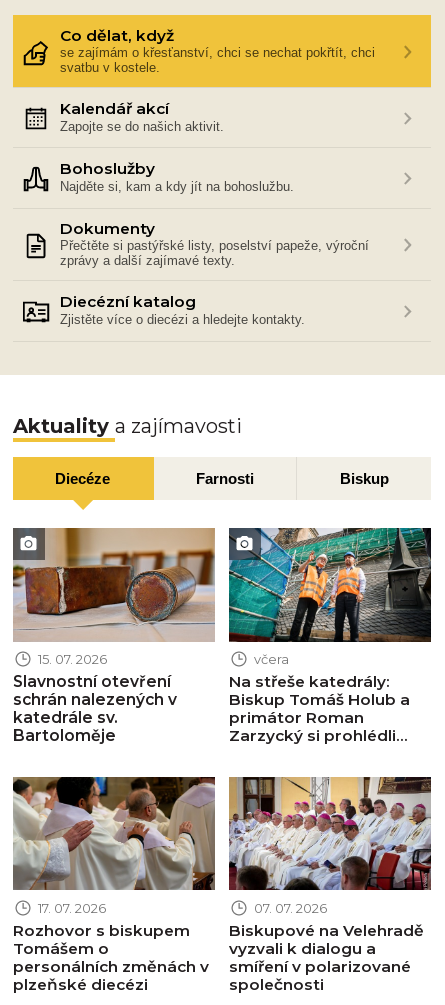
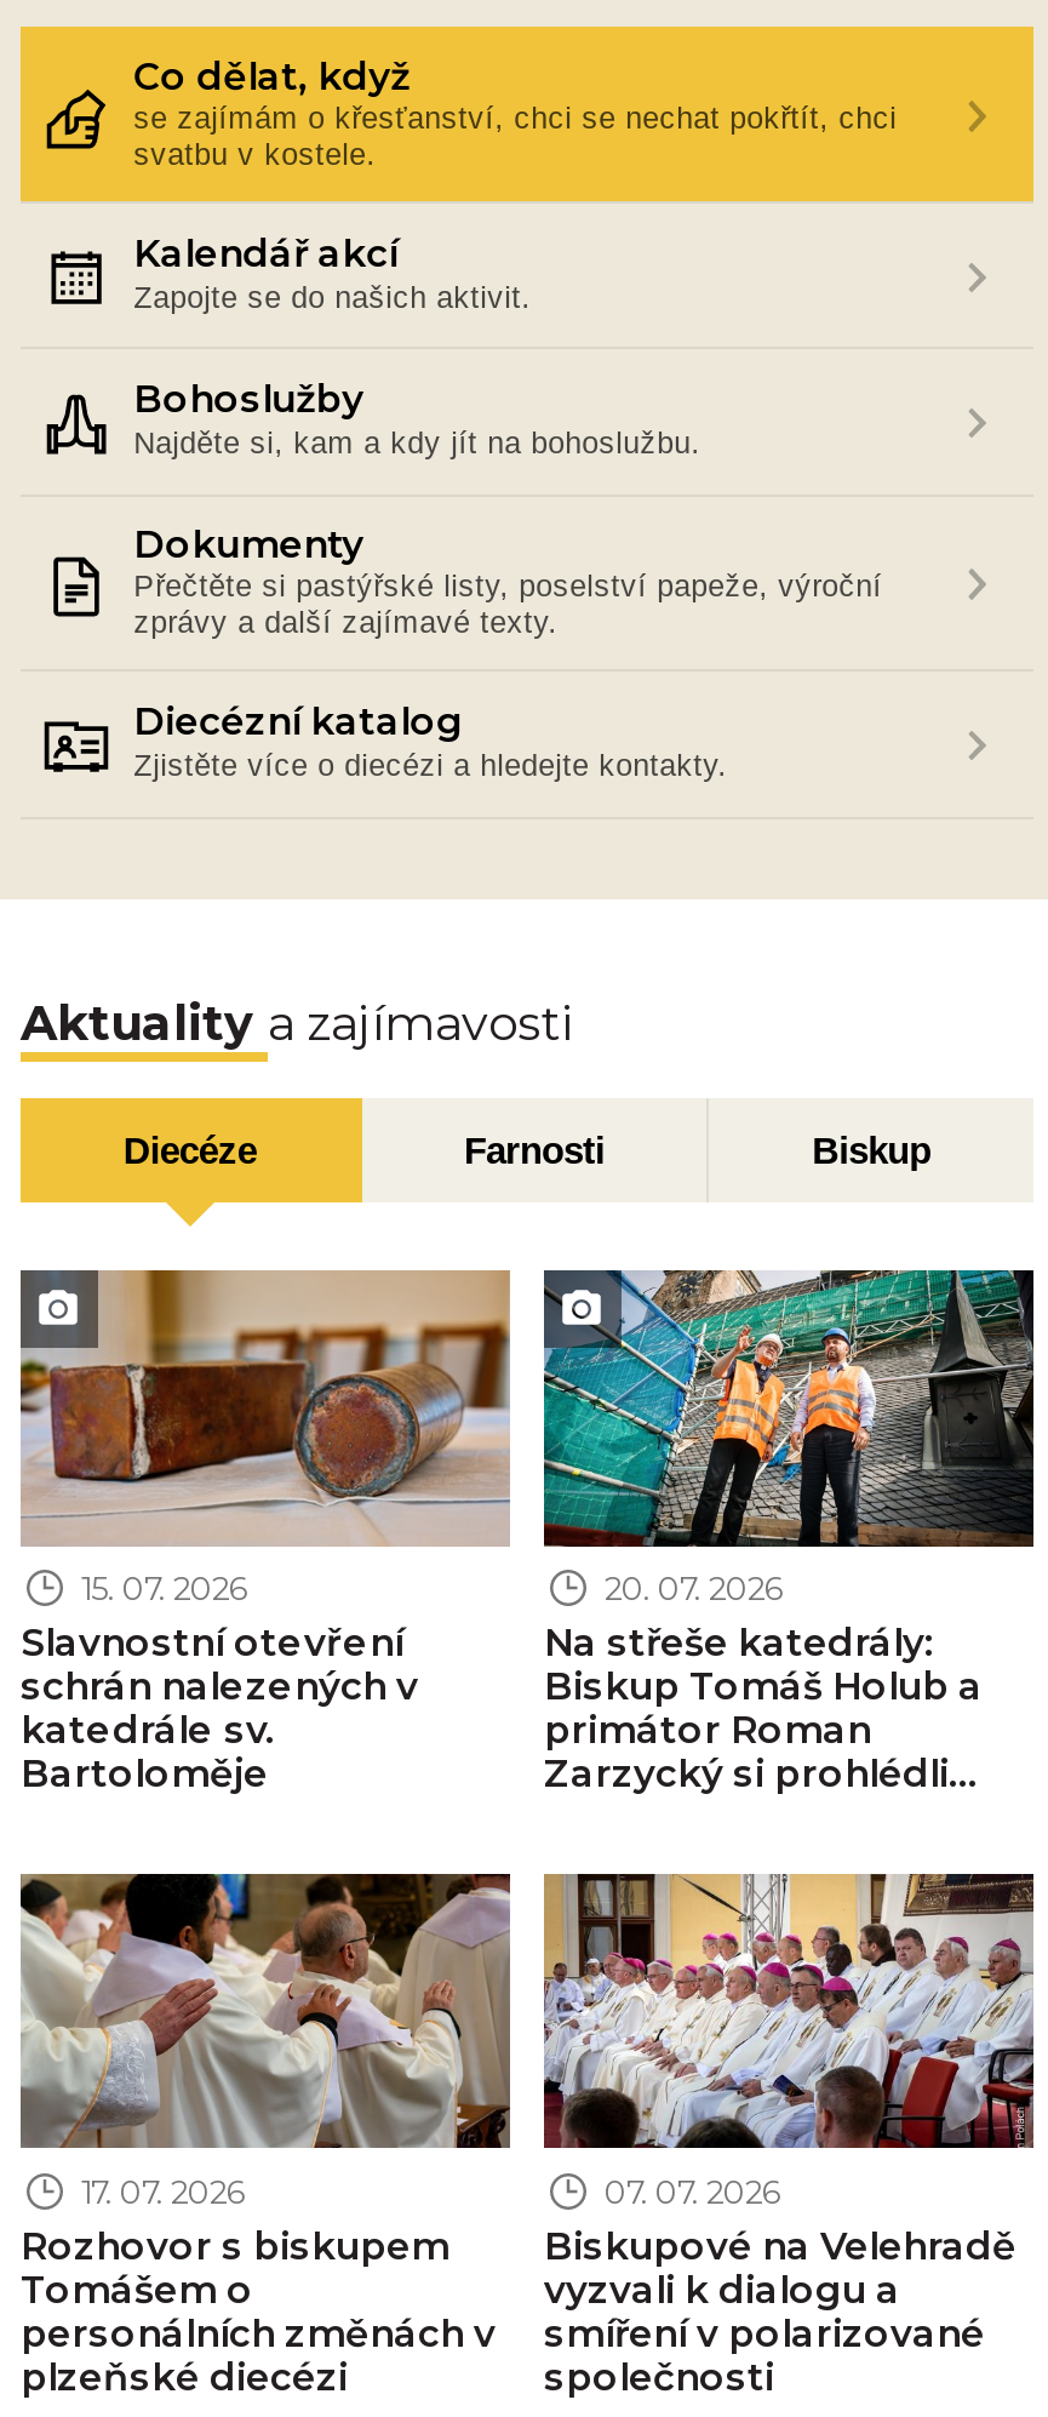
- včera
+ 20. 07. 2026
